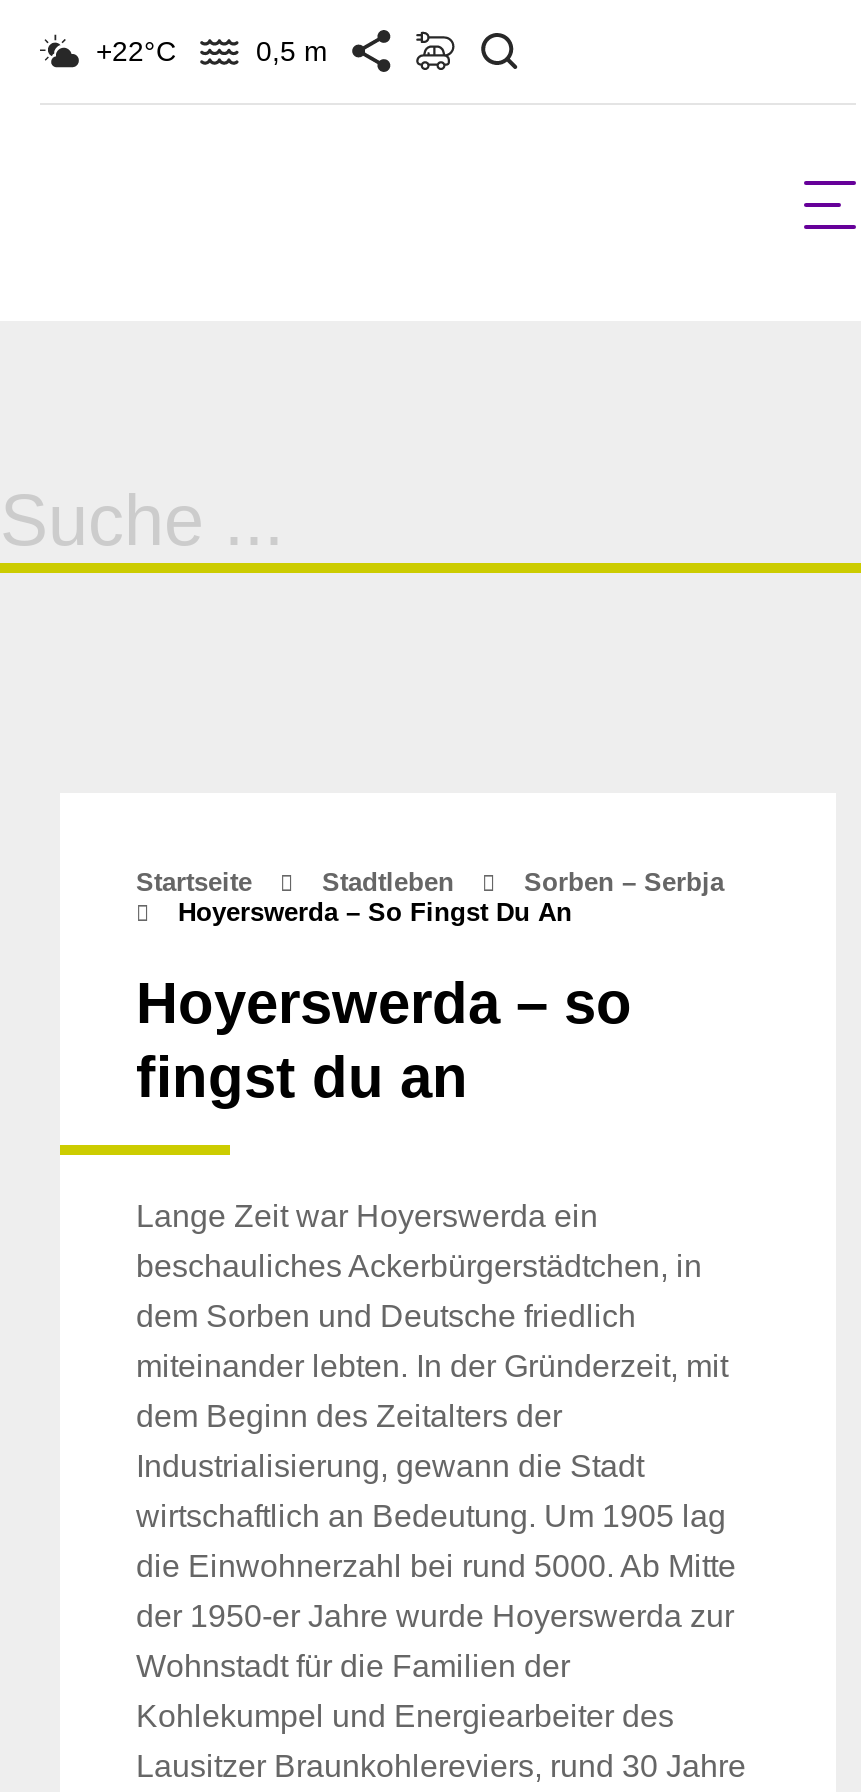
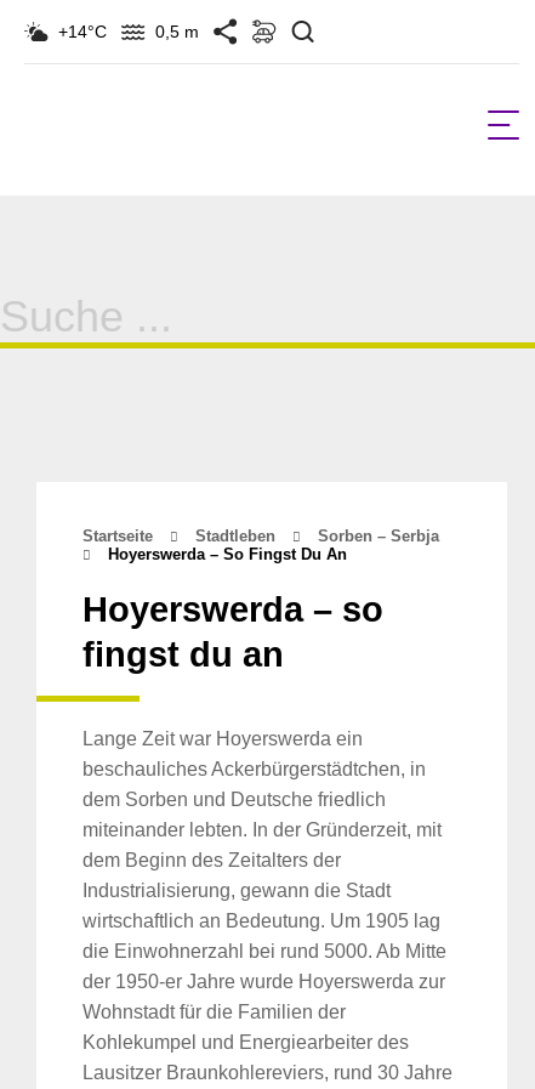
- +22°C
+ +14°C
